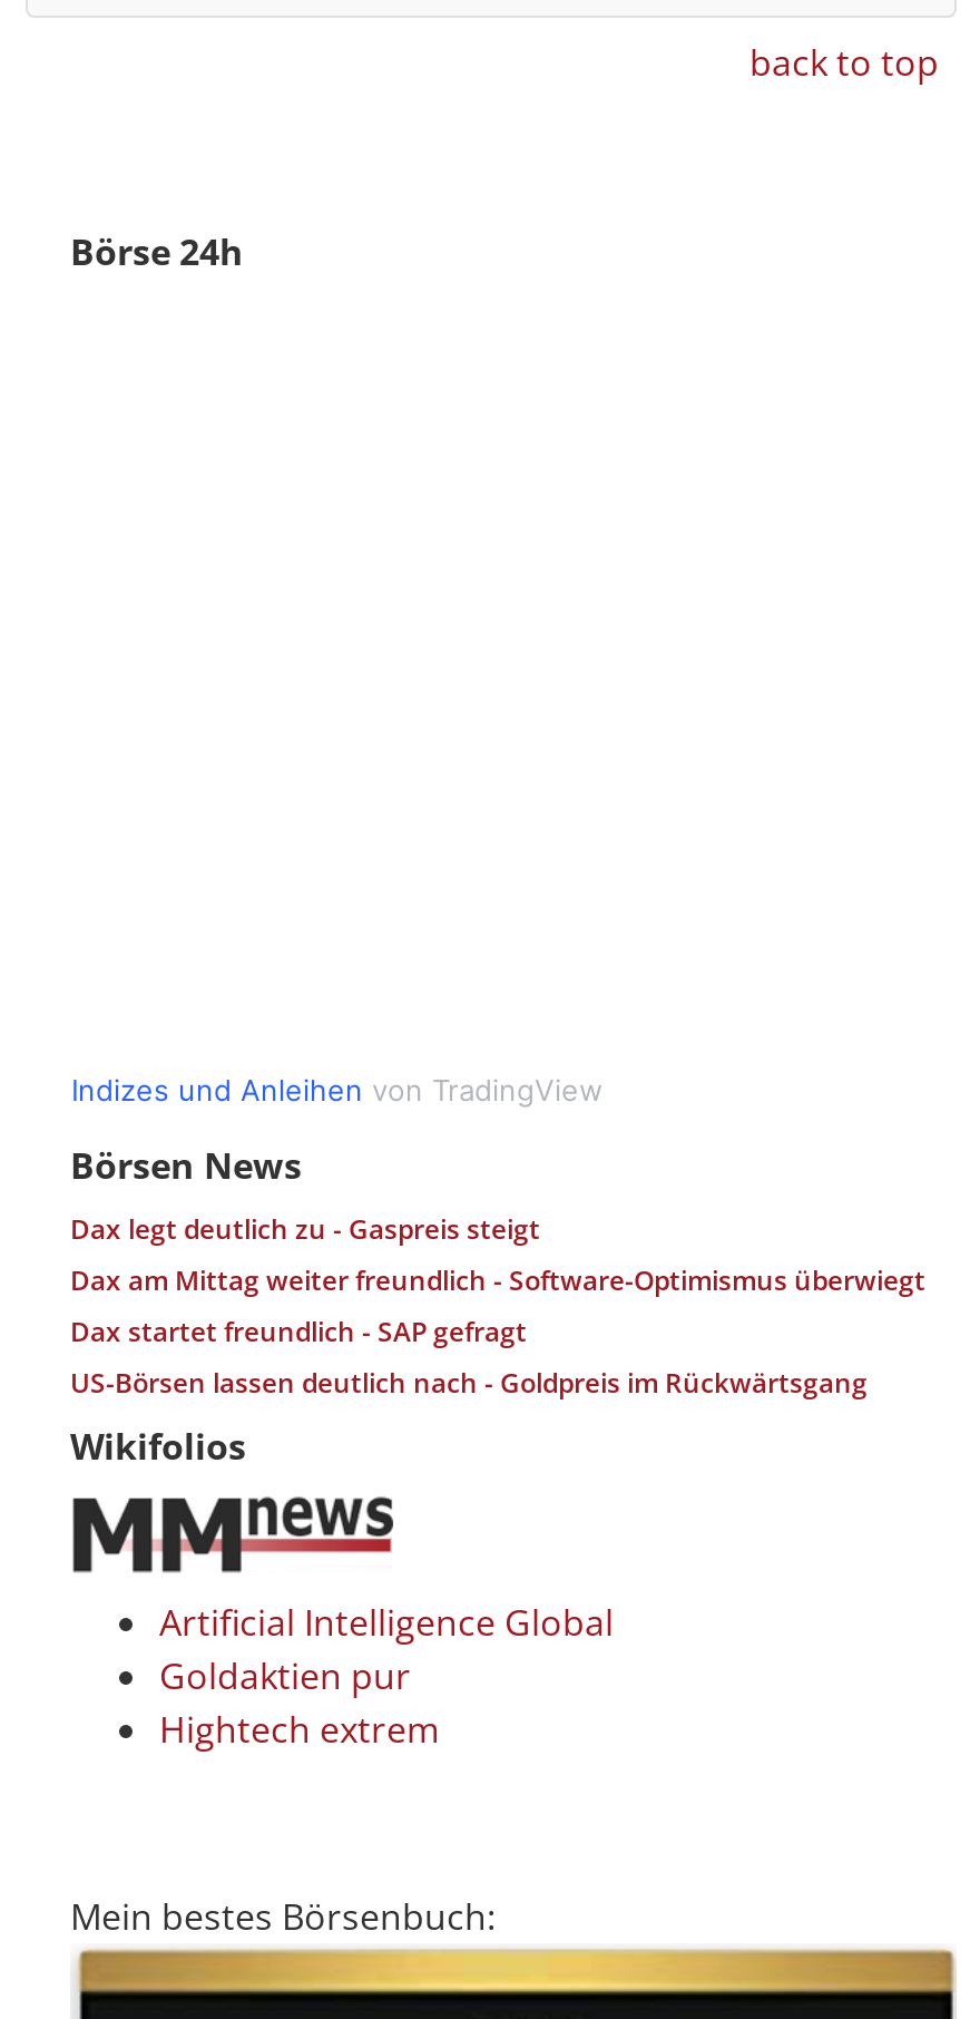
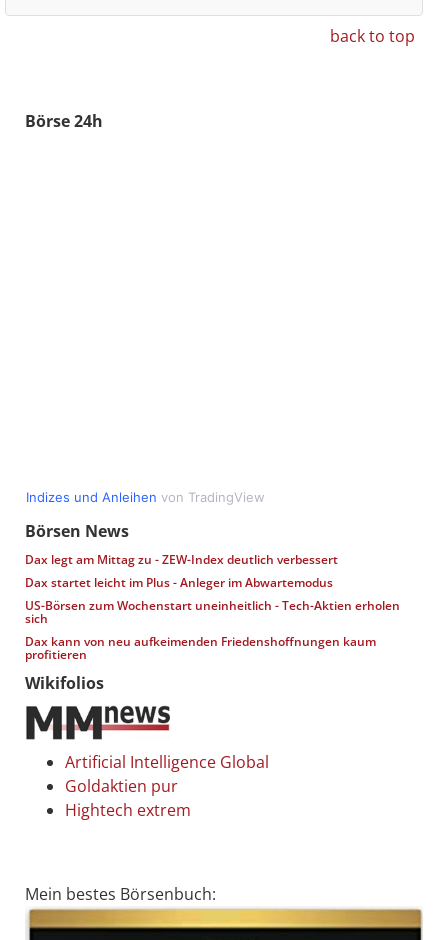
- Dax legt deutlich zu - Gaspreis steigt
- Dax am Mittag weiter freundlich - Software-Optimismus überwiegt
- Dax startet freundlich - SAP gefragt
- US-Börsen lassen deutlich nach - Goldpreis im Rückwärtsgang
+ Dax legt am Mittag zu - ZEW-Index deutlich verbessert
+ Dax startet leicht im Plus - Anleger im Abwartemodus
+ US-Börsen zum Wochenstart uneinheitlich - Tech-Aktien erholen
+ sich
+ Dax kann von neu aufkeimenden Friedenshoffnungen kaum
+ profitieren
